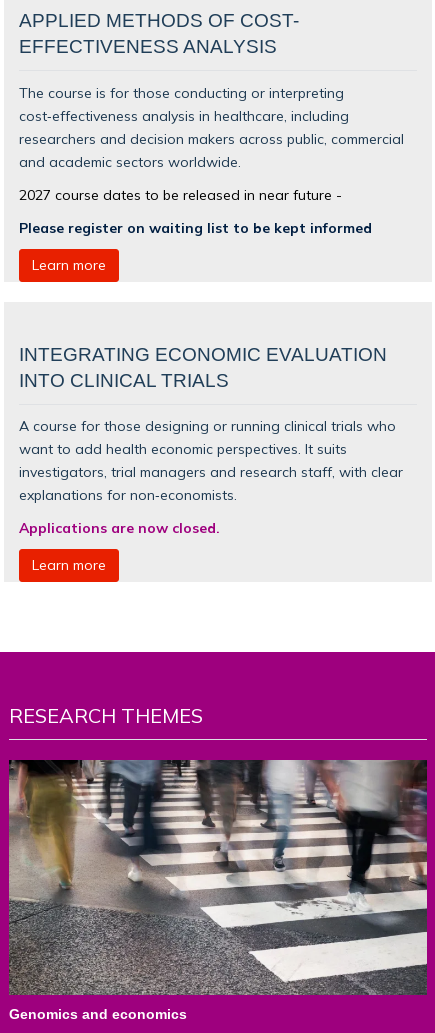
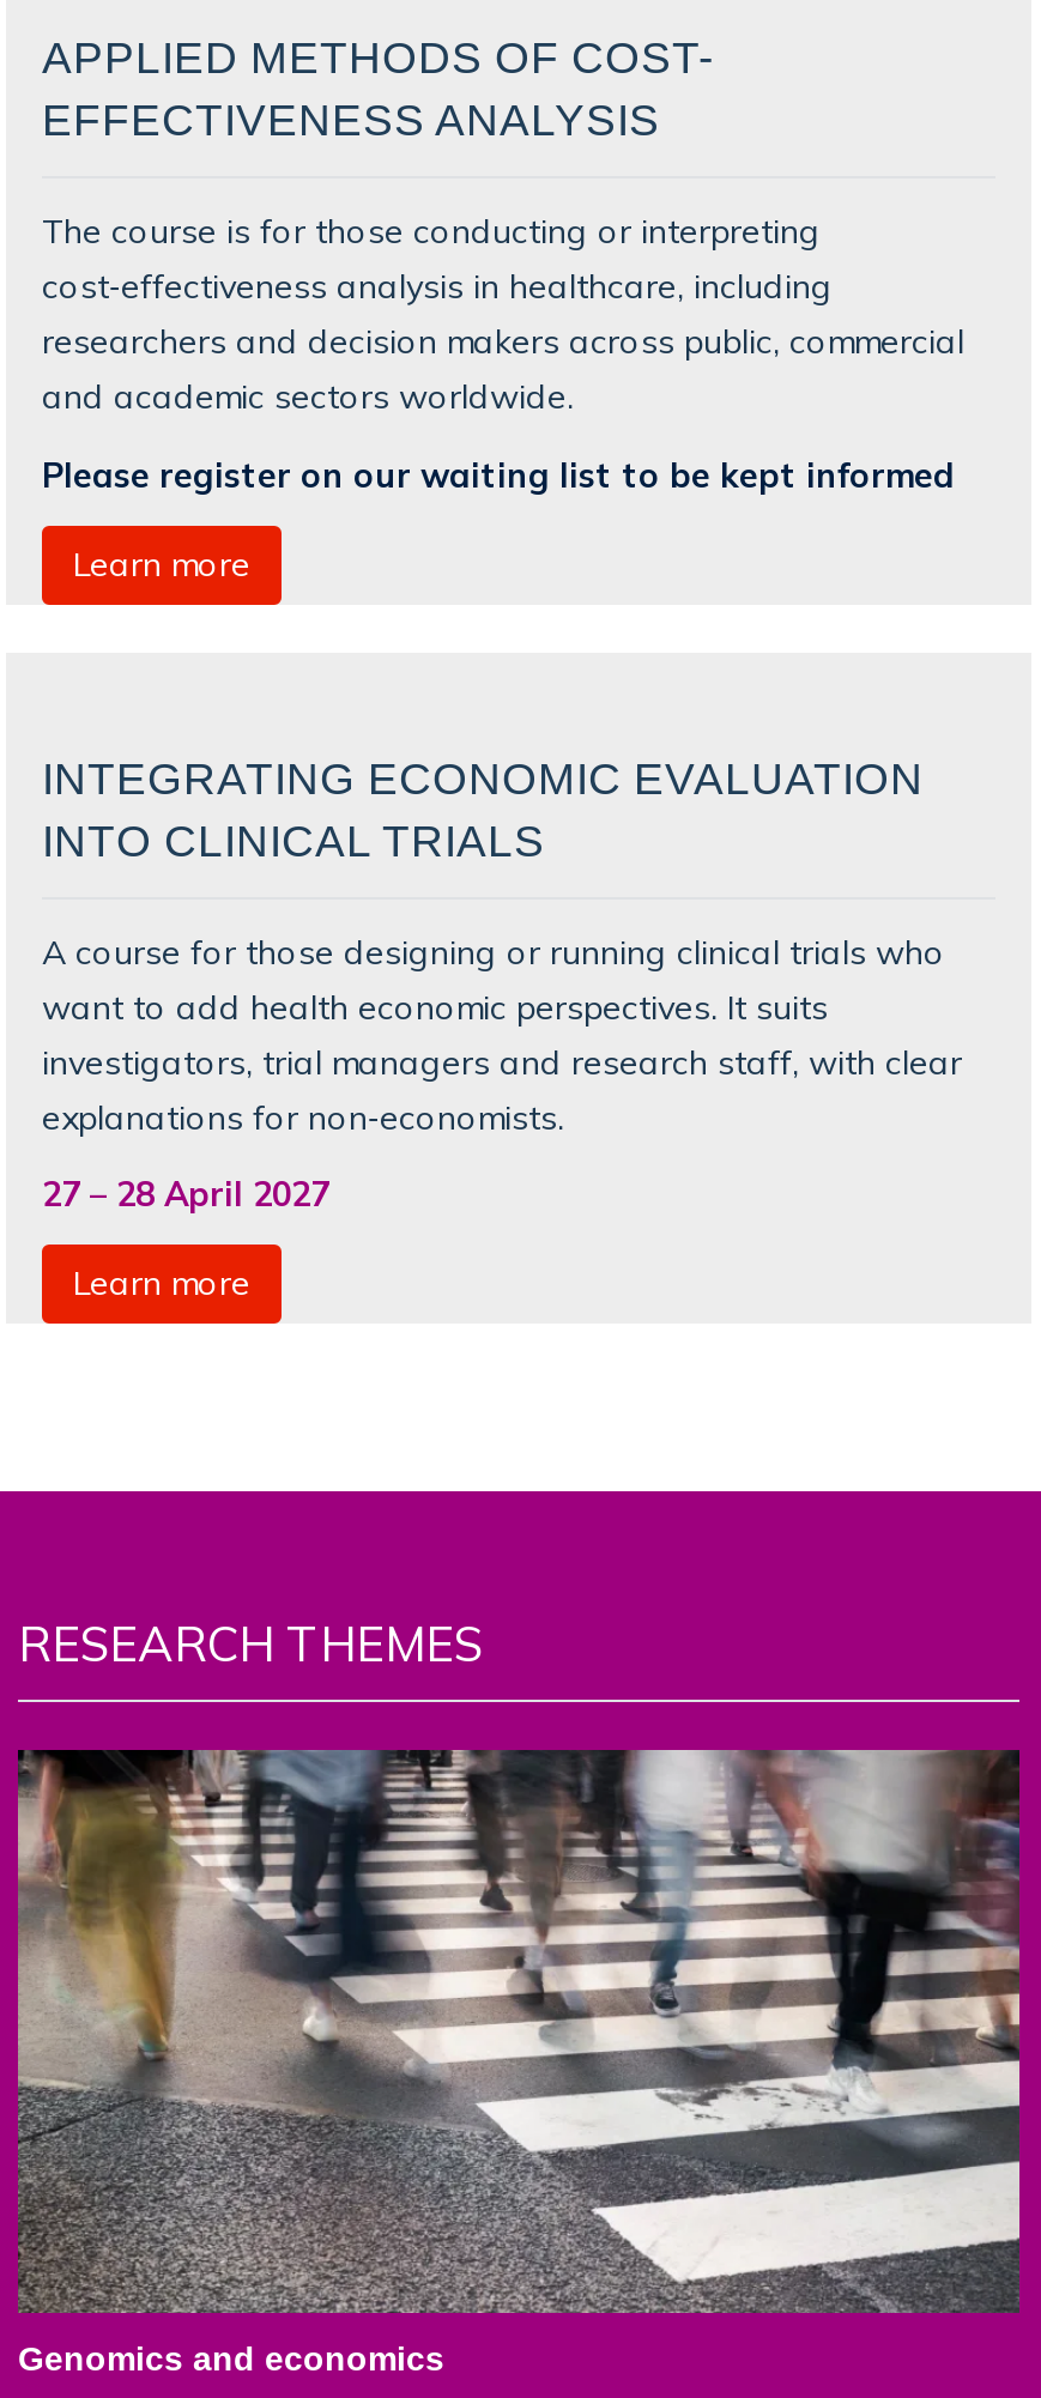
- 2027 course dates to be released in near future -
- Please register on waiting list to be kept informed
+ Please register on our waiting list to be kept informed

- Applications are now closed.
+ 27 – 28 April 2027
